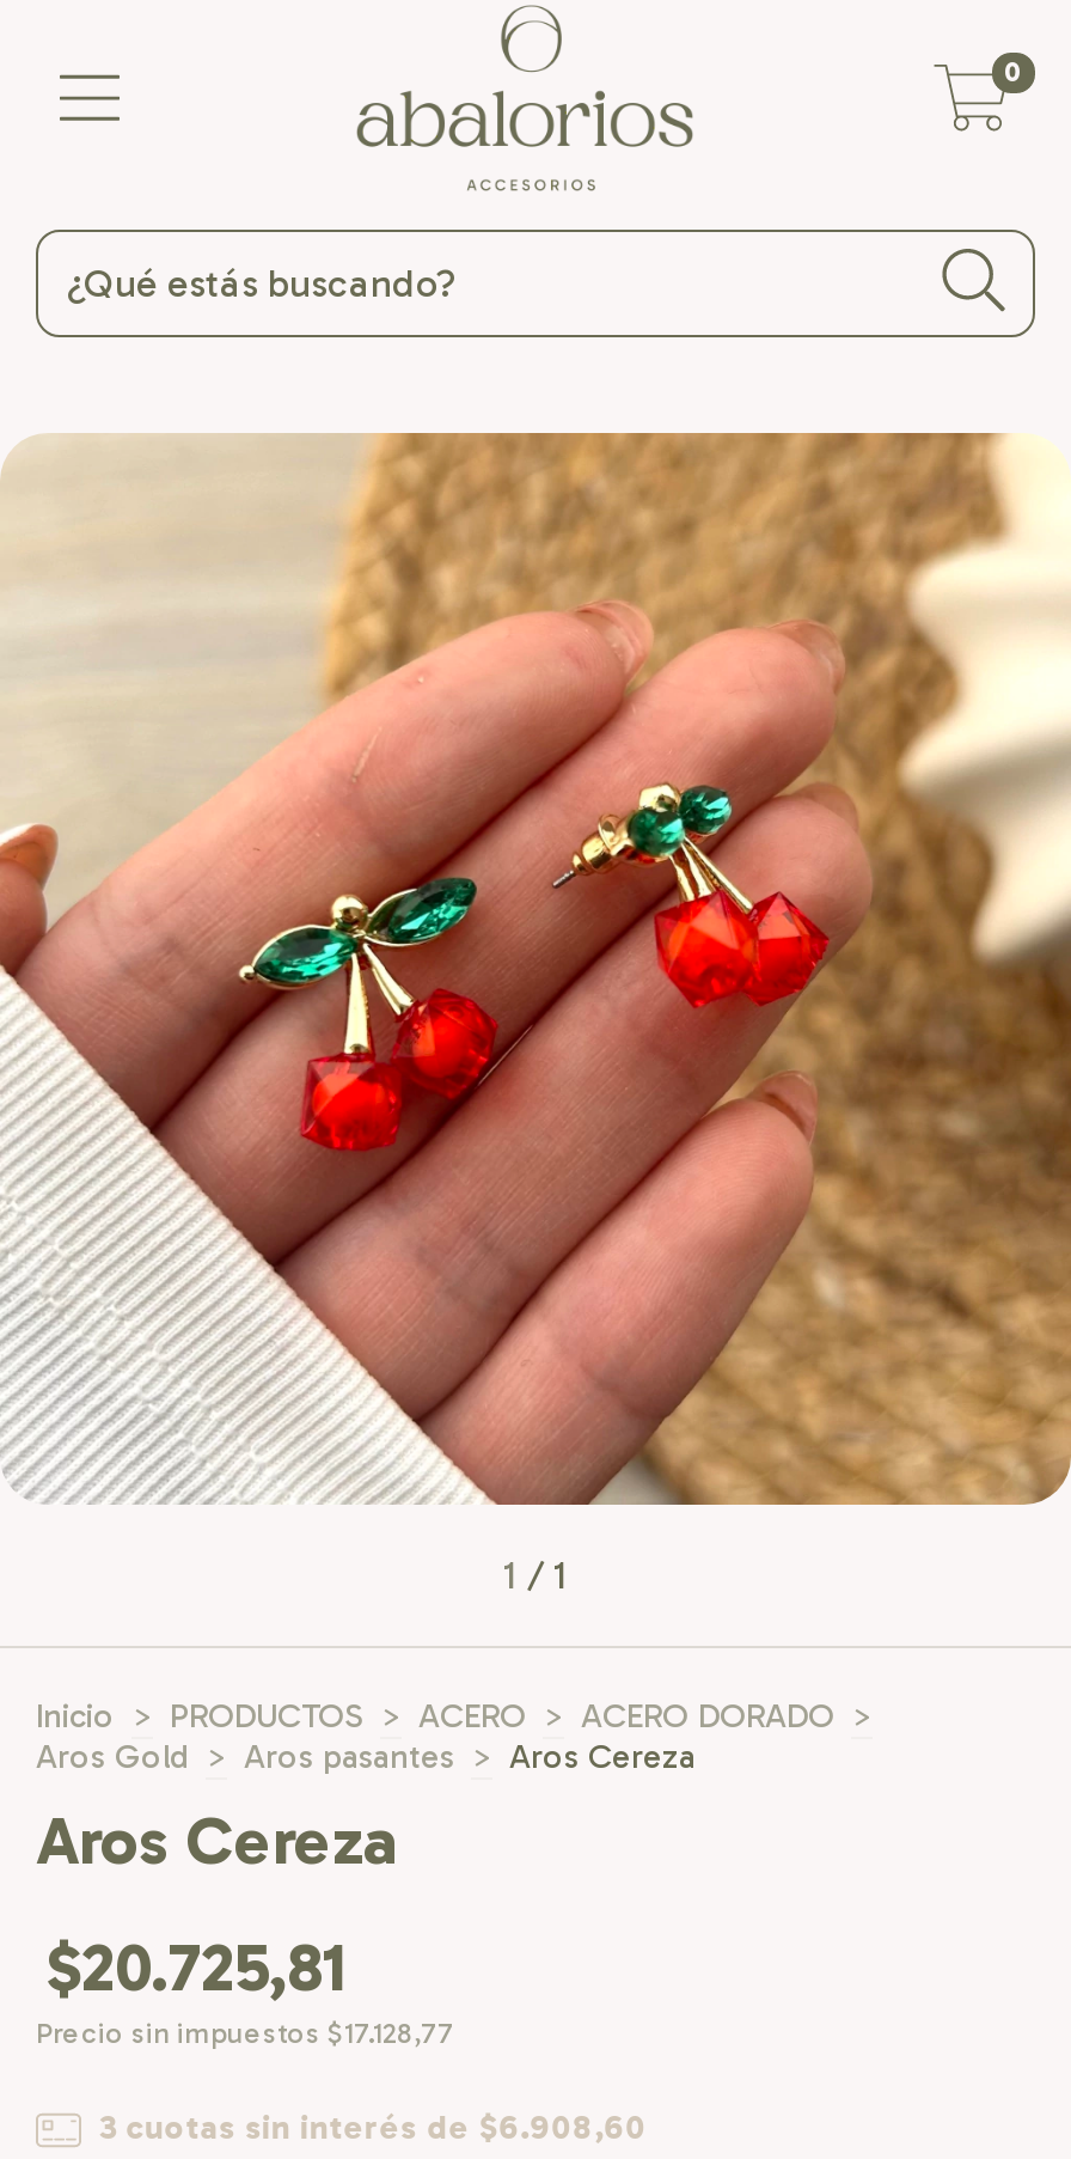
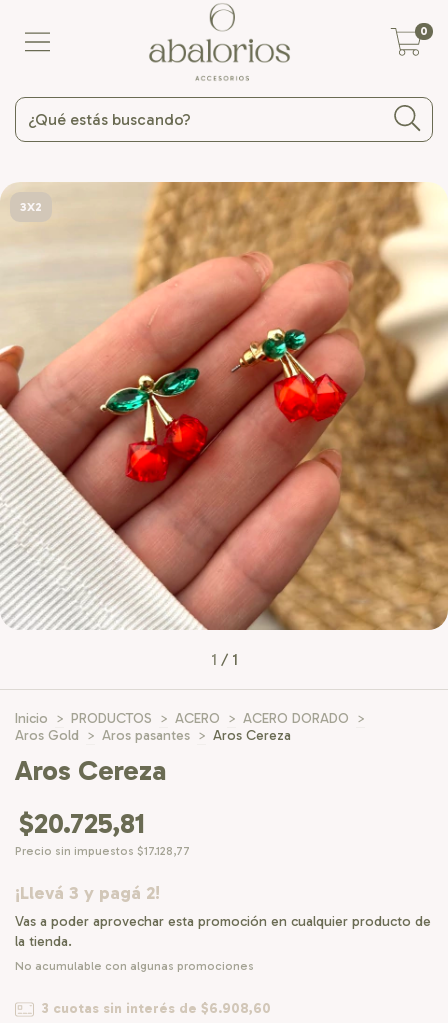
+ 3X2

+ ¡Llevá 3 y pagá 2!
+ Vas a poder aprovechar esta promoción en cualquier producto de
+ la tienda.
+ No acumulable con algunas promociones
